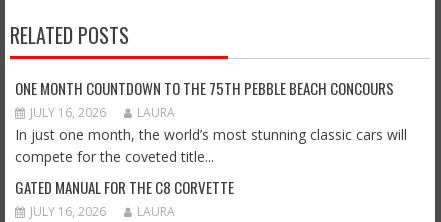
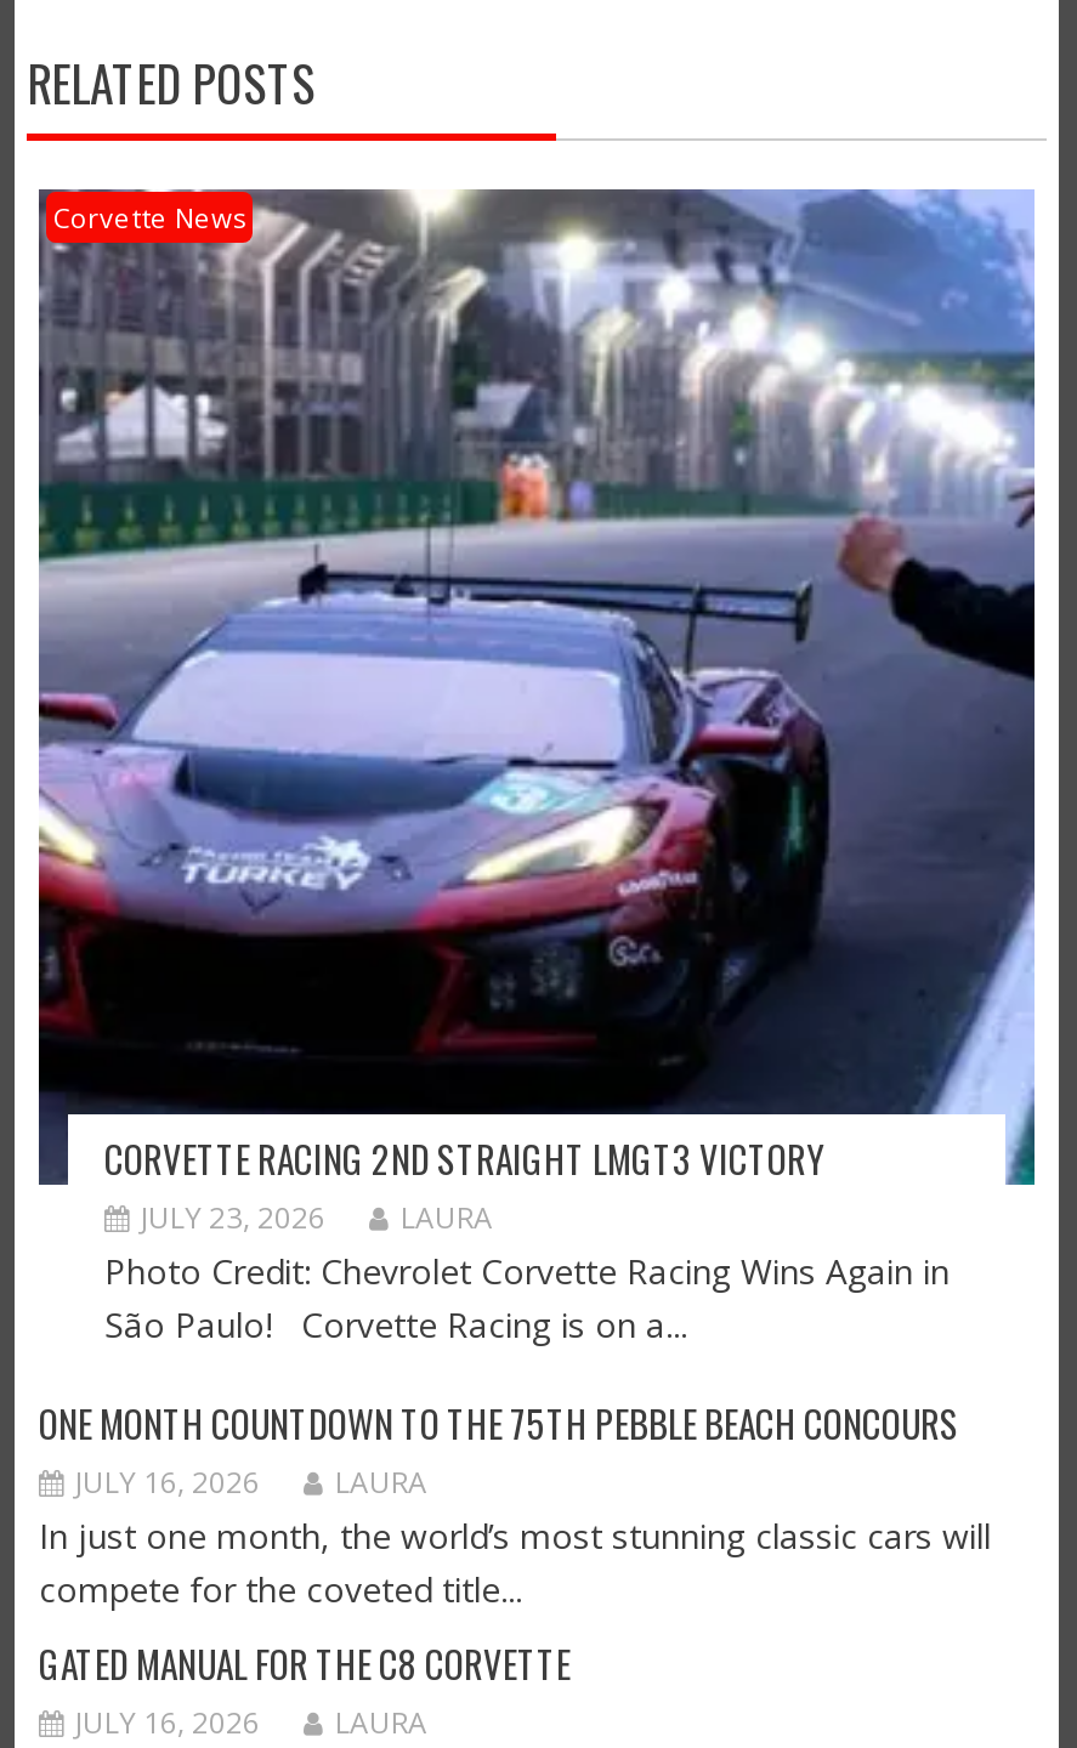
+ [image]
+ Corvette News

+ CORVETTE RACING 2ND STRAIGHT LMGT3 VICTORY
+ JULY 23, 2026
+ LAURA
+ Photo Credit: Chevrolet Corvette Racing Wins Again in
+ São Paulo! Corvette Racing is on a...
